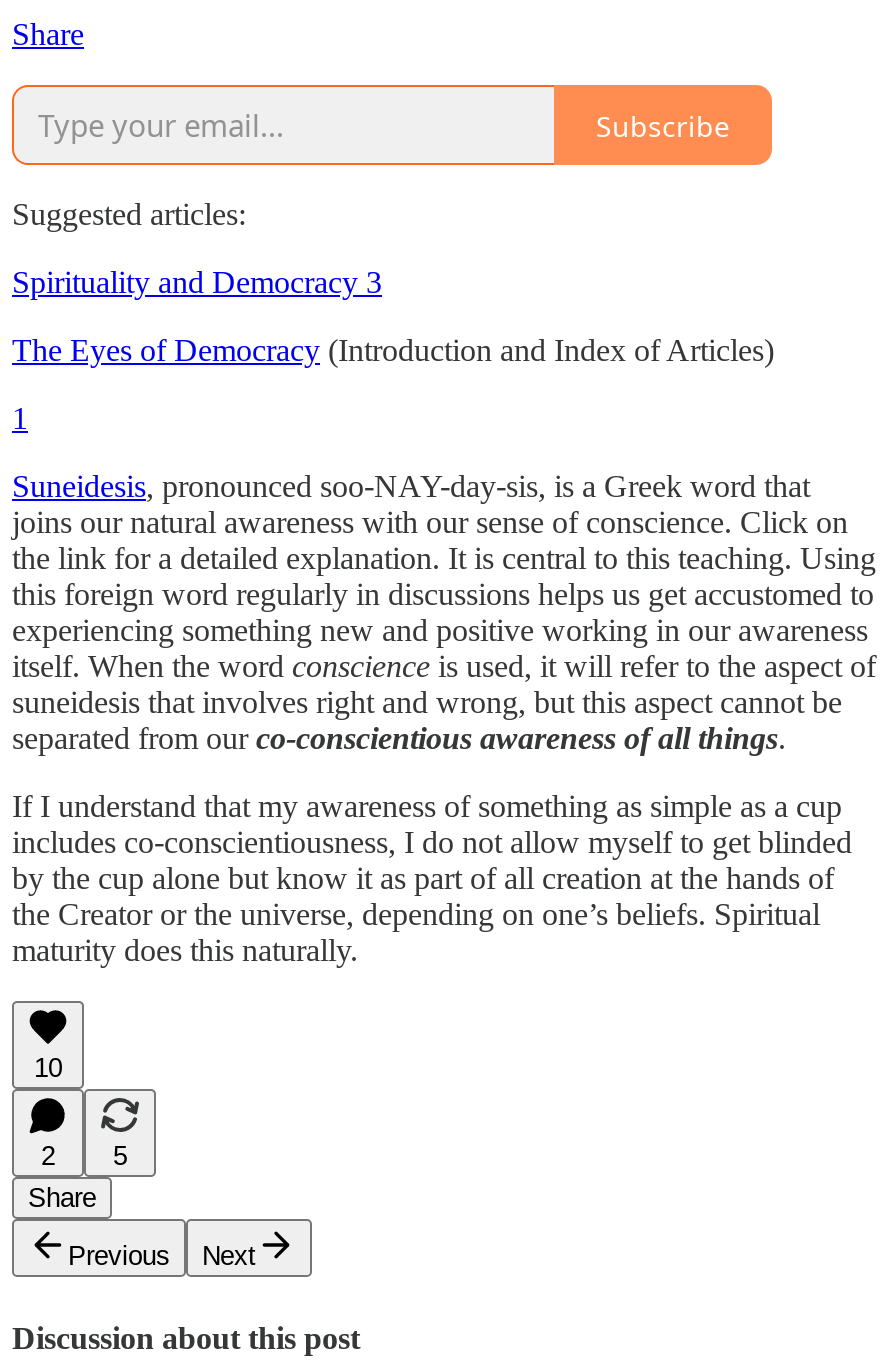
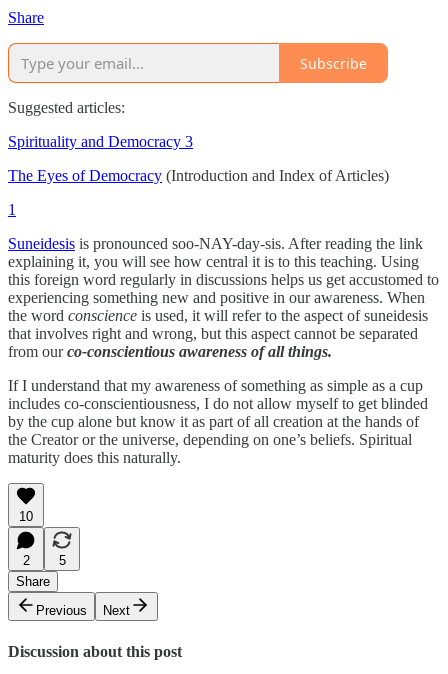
- Suneidesis, pronounced soo-NAY-day-sis, is a Greek word that
- joins our natural awareness with our sense of conscience. Click on
- the link for a detailed explanation. It is central to this teaching. Using
+ Suneidesis is pronounced soo-NAY-day-sis. After reading the link
+ explaining it, you will see how central it is to this teaching. Using

- experiencing something new and positive working in our awareness
- itself. When the word conscience is used, it will refer to the aspect of
- suneidesis that involves right and wrong, but this aspect cannot be
- separated from our co-conscientious awareness of all things.
+ experiencing something new and positive in our awareness. When
+ the word conscience is used, it will refer to the aspect of suneidesis
+ that involves right and wrong, but this aspect cannot be separated
+ from our co-conscientious awareness of all things.
